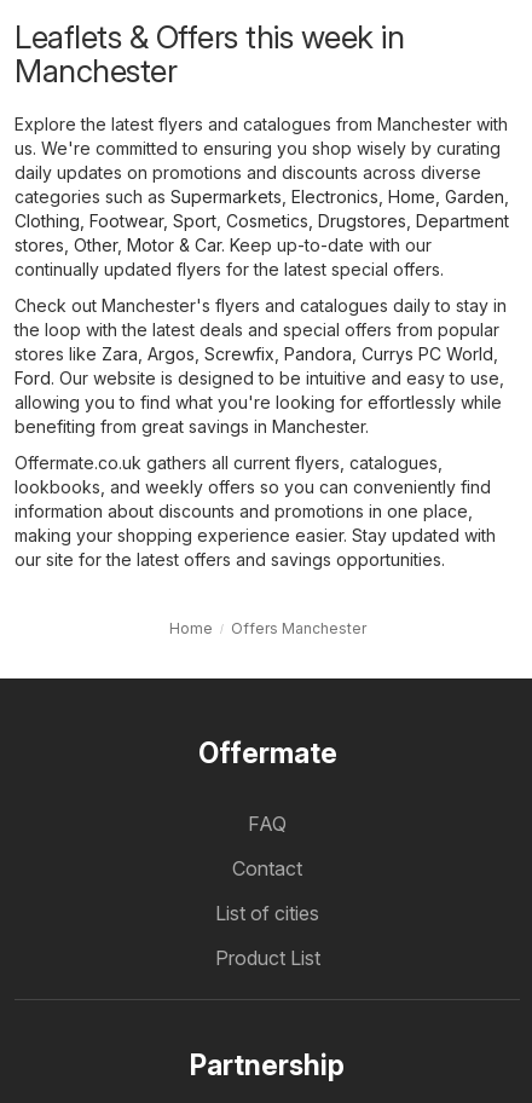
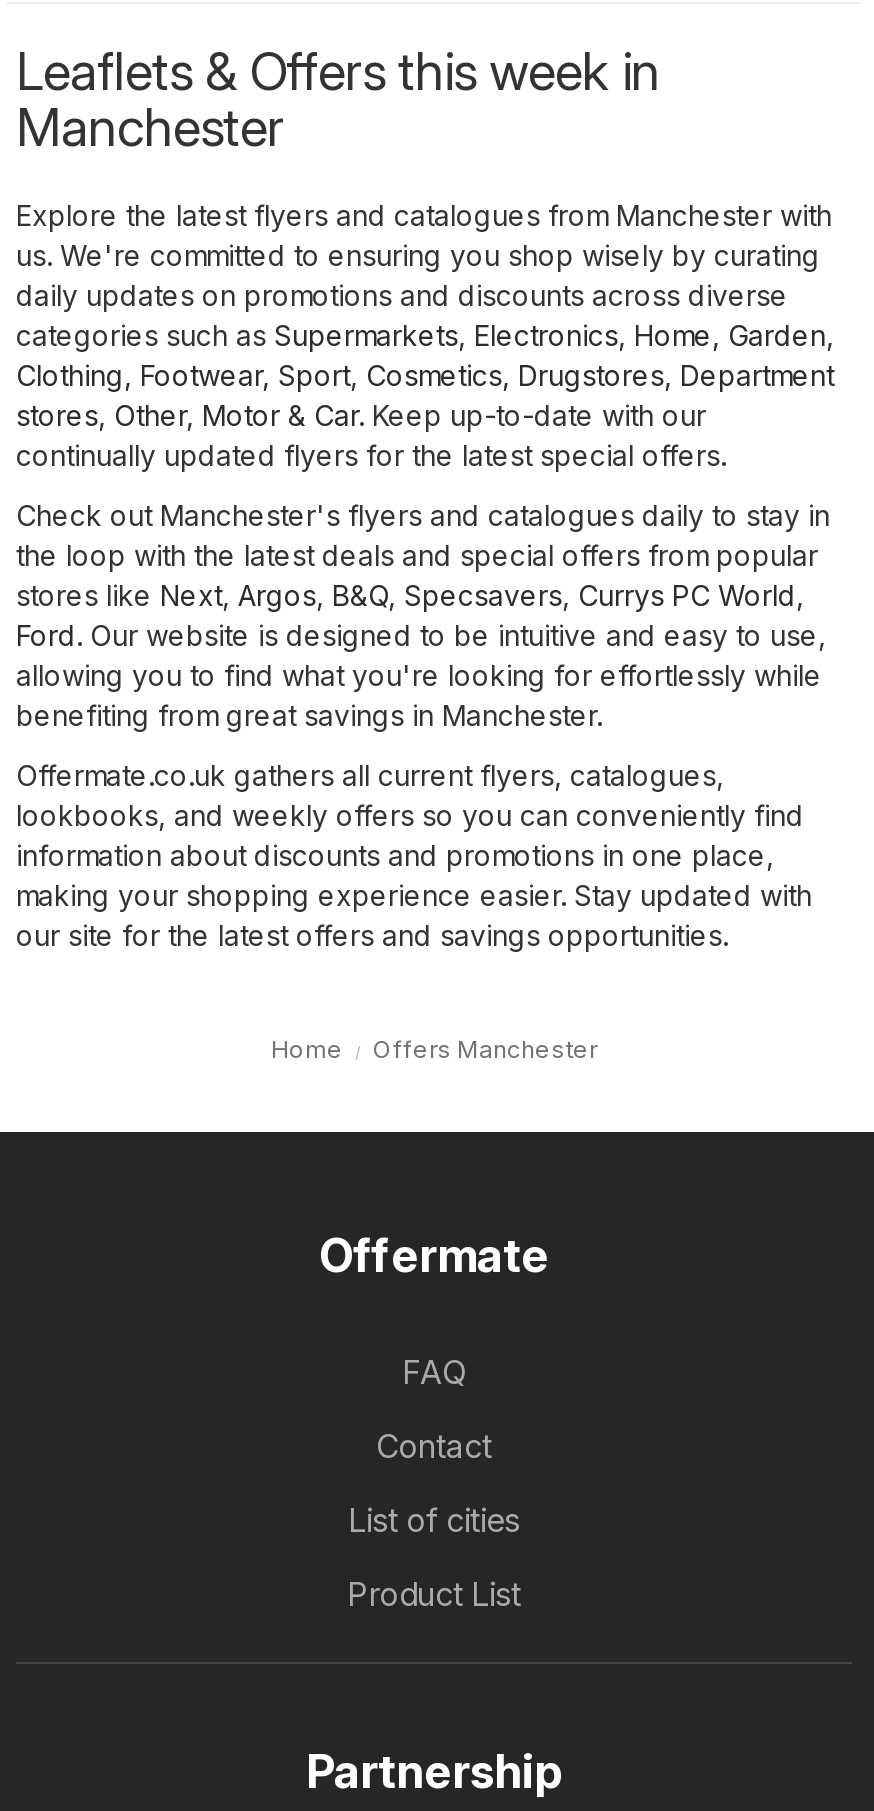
- stores like Zara, Argos, Screwfix, Pandora, Currys PC World,
+ stores like Next, Argos, B&Q, Specsavers, Currys PC World,
